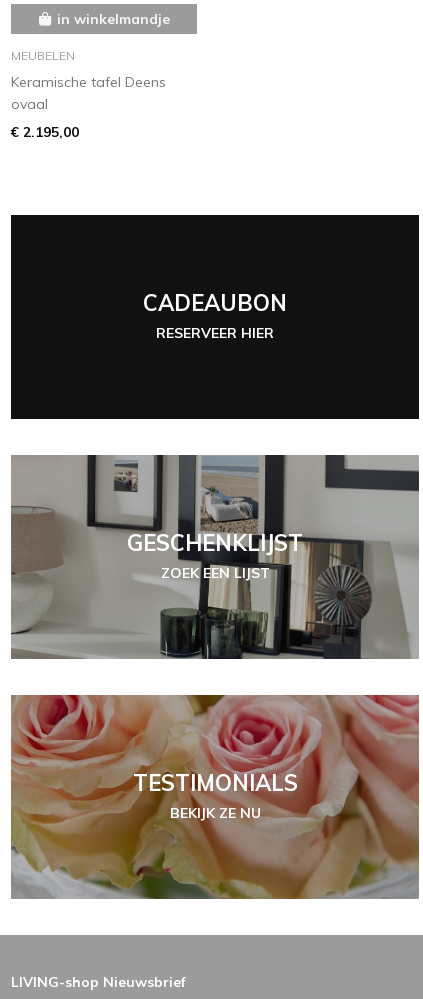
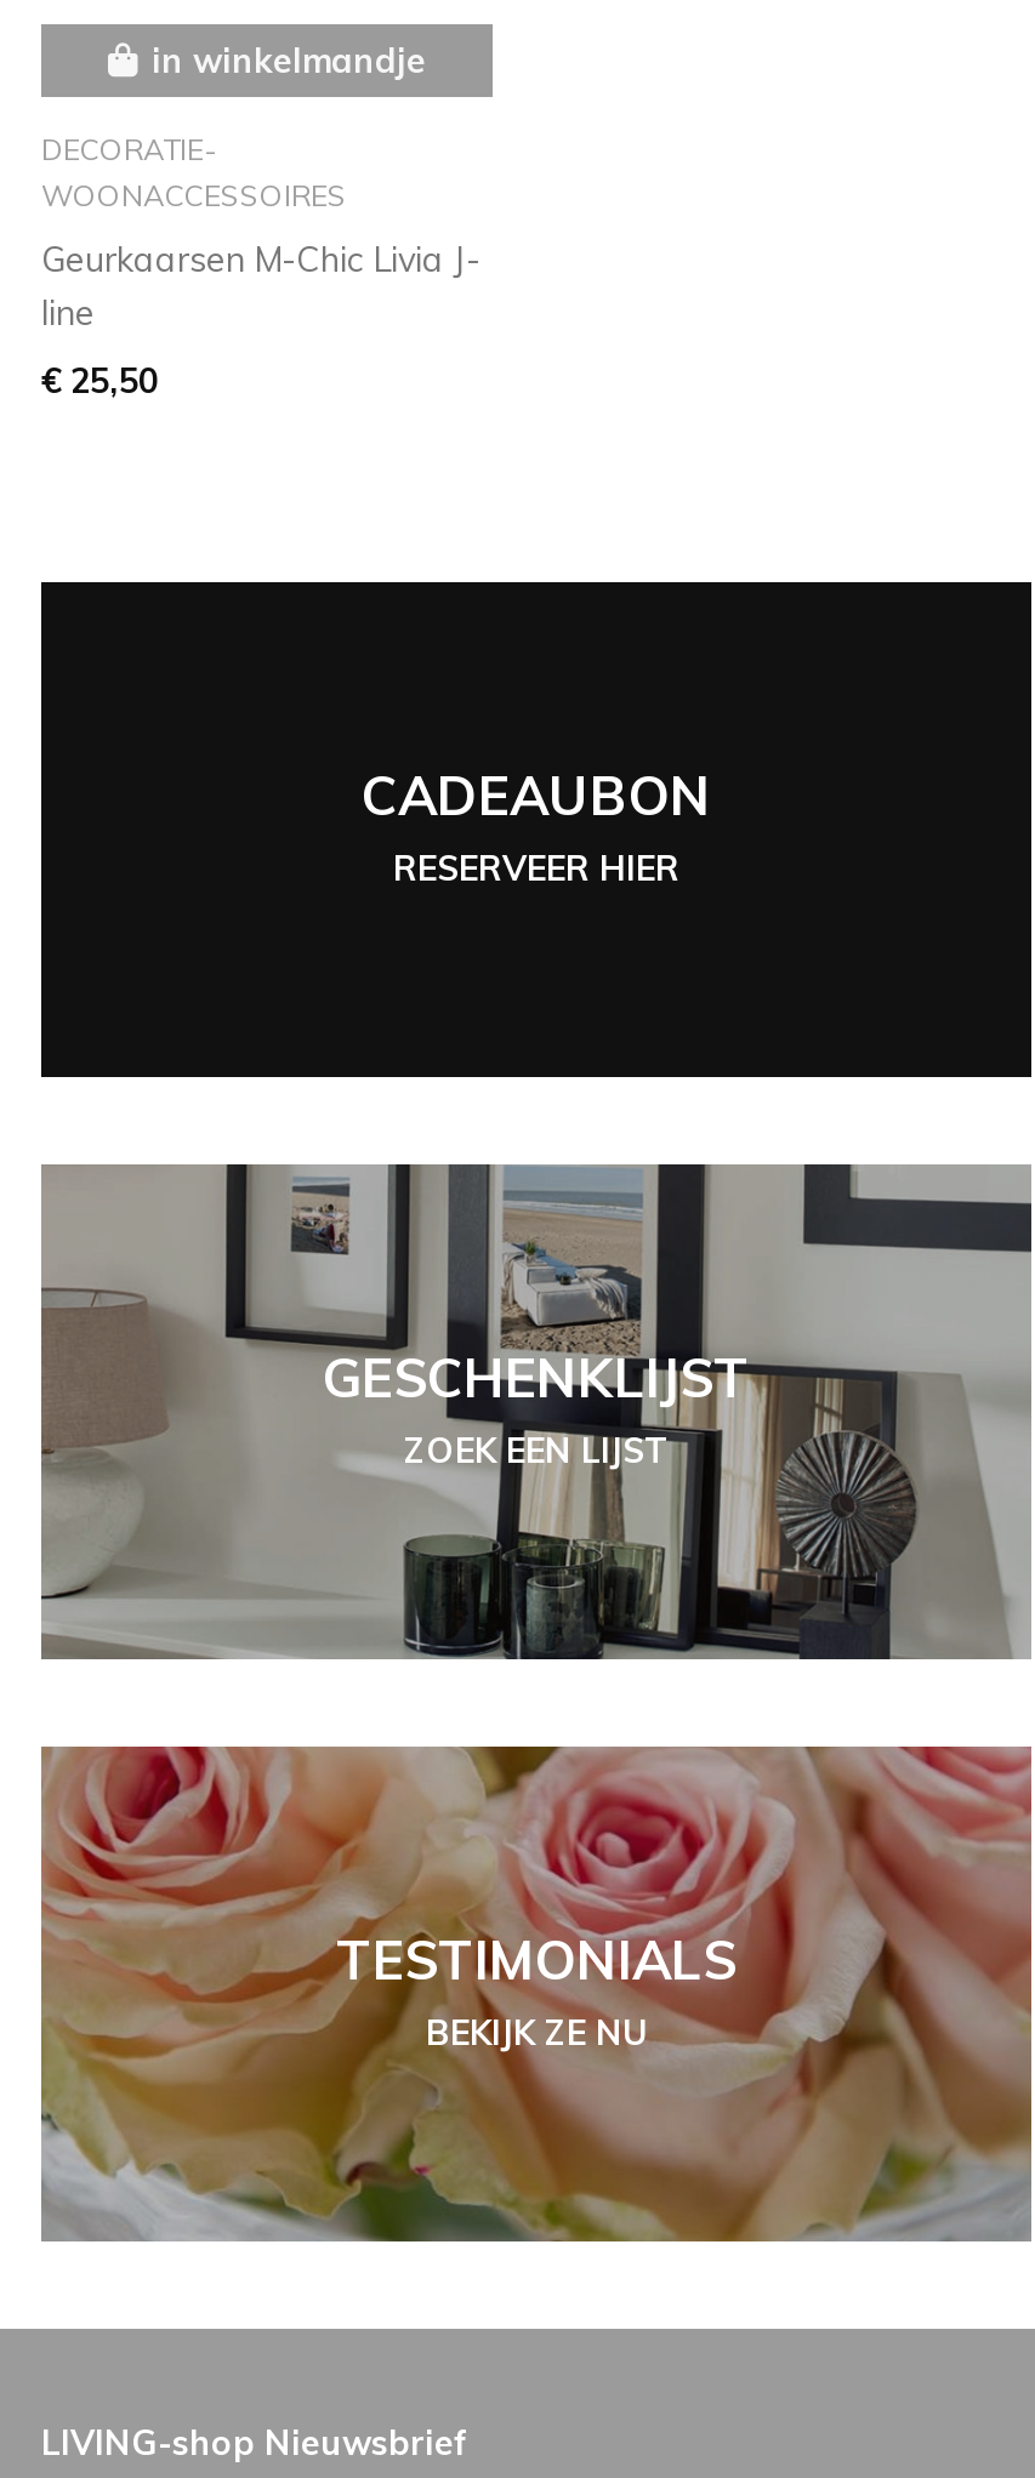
- MEUBELEN
+ DECORATIE-
+ WOONACCESSOIRES

- Keramische tafel Deens
- ovaal
+ Geurkaarsen M-Chic Livia J-
+ line

- € 2.195,00
+ € 25,50
